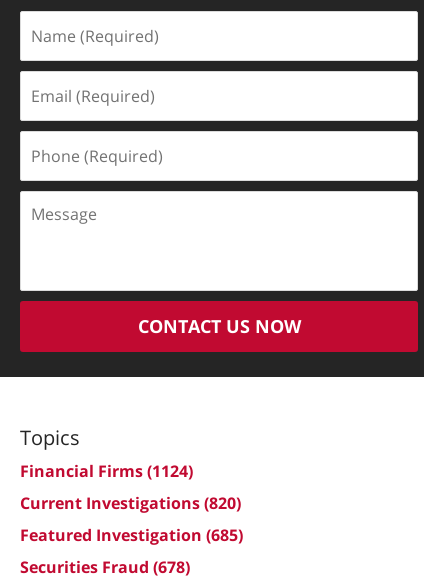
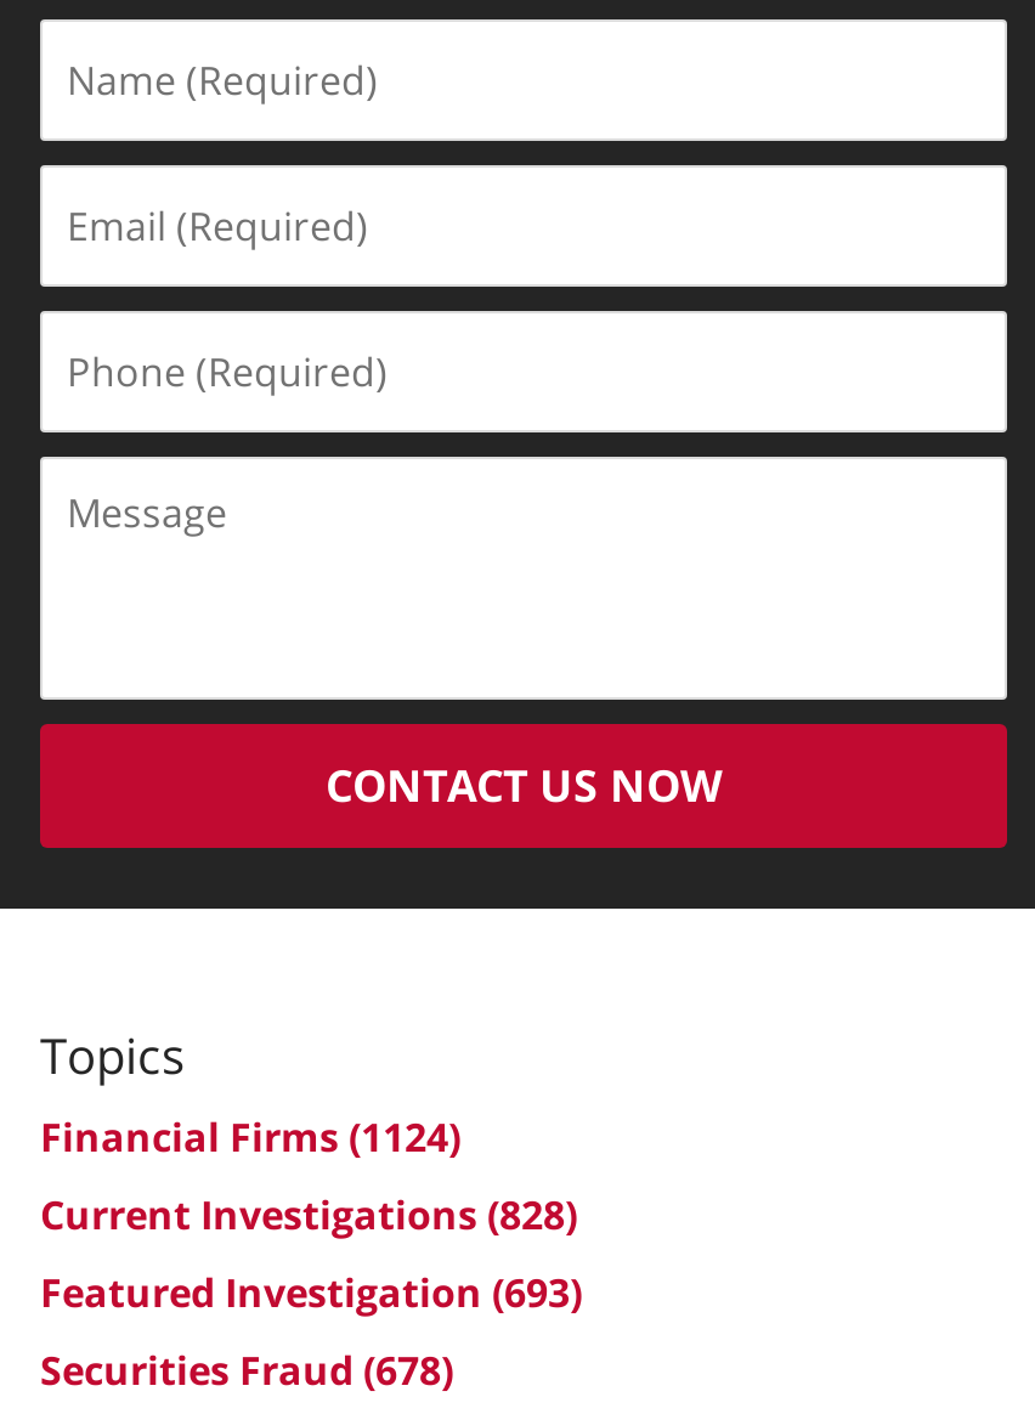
- Current Investigations (820)
+ Current Investigations (828)

- Featured Investigation (685)
+ Featured Investigation (693)
